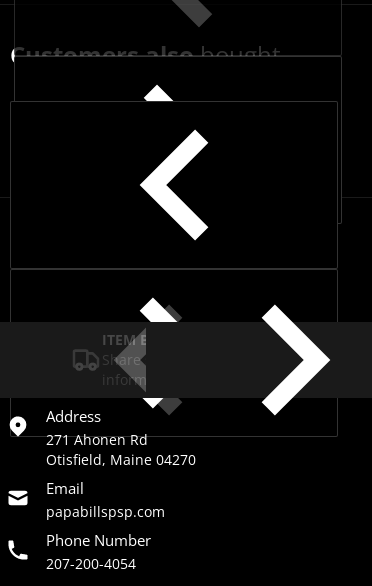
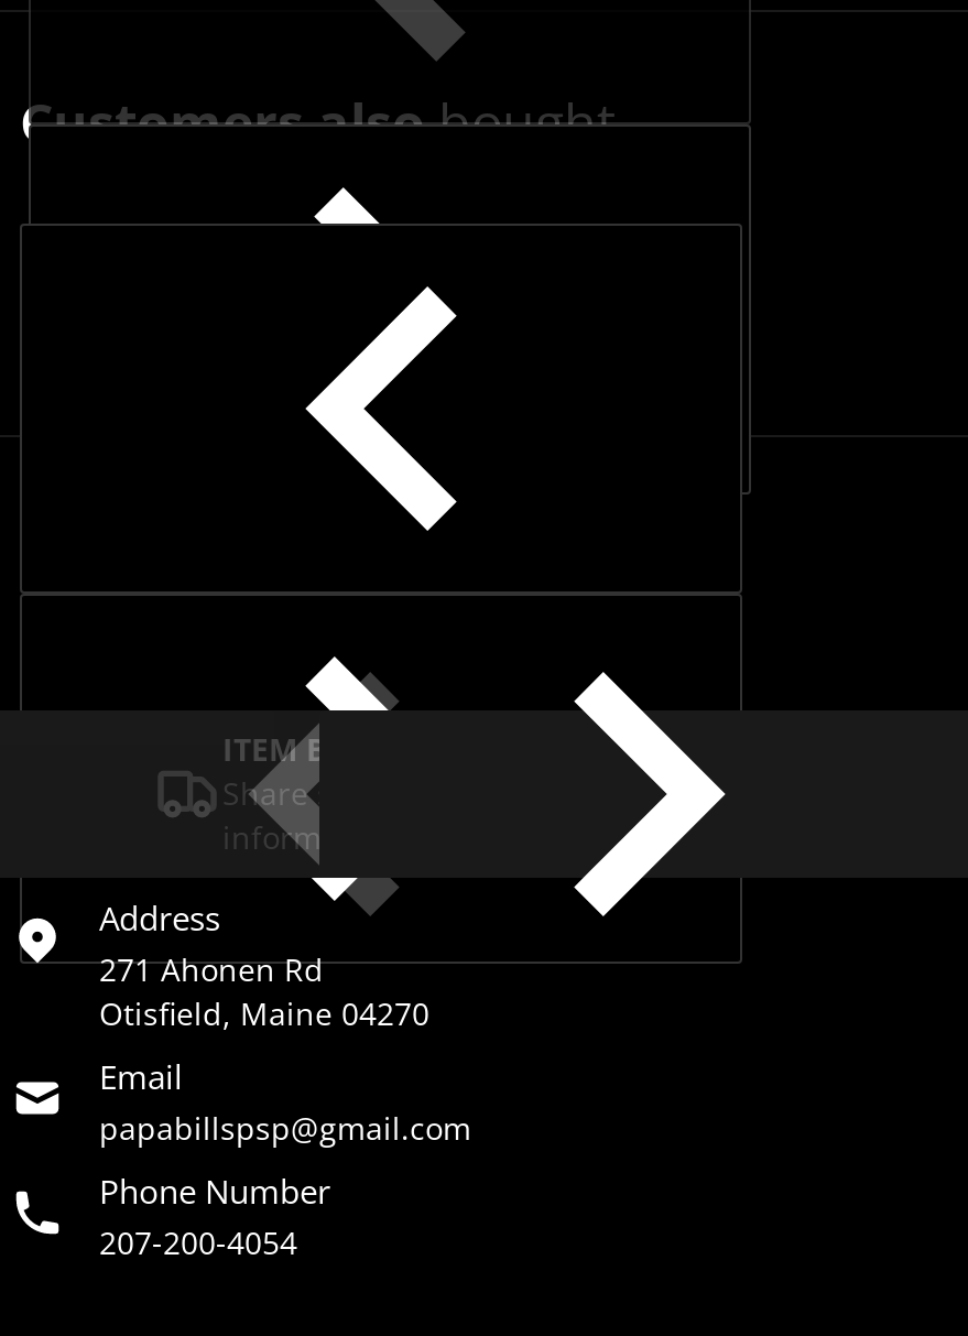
- papabillspsp.com
+ papabillspsp@gmail.com
